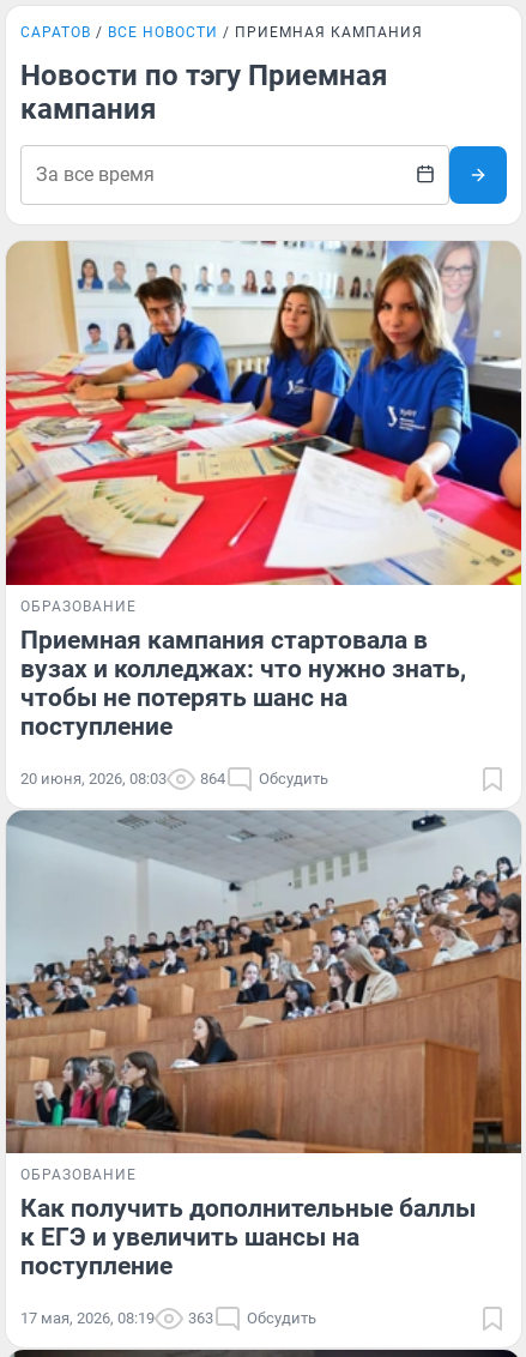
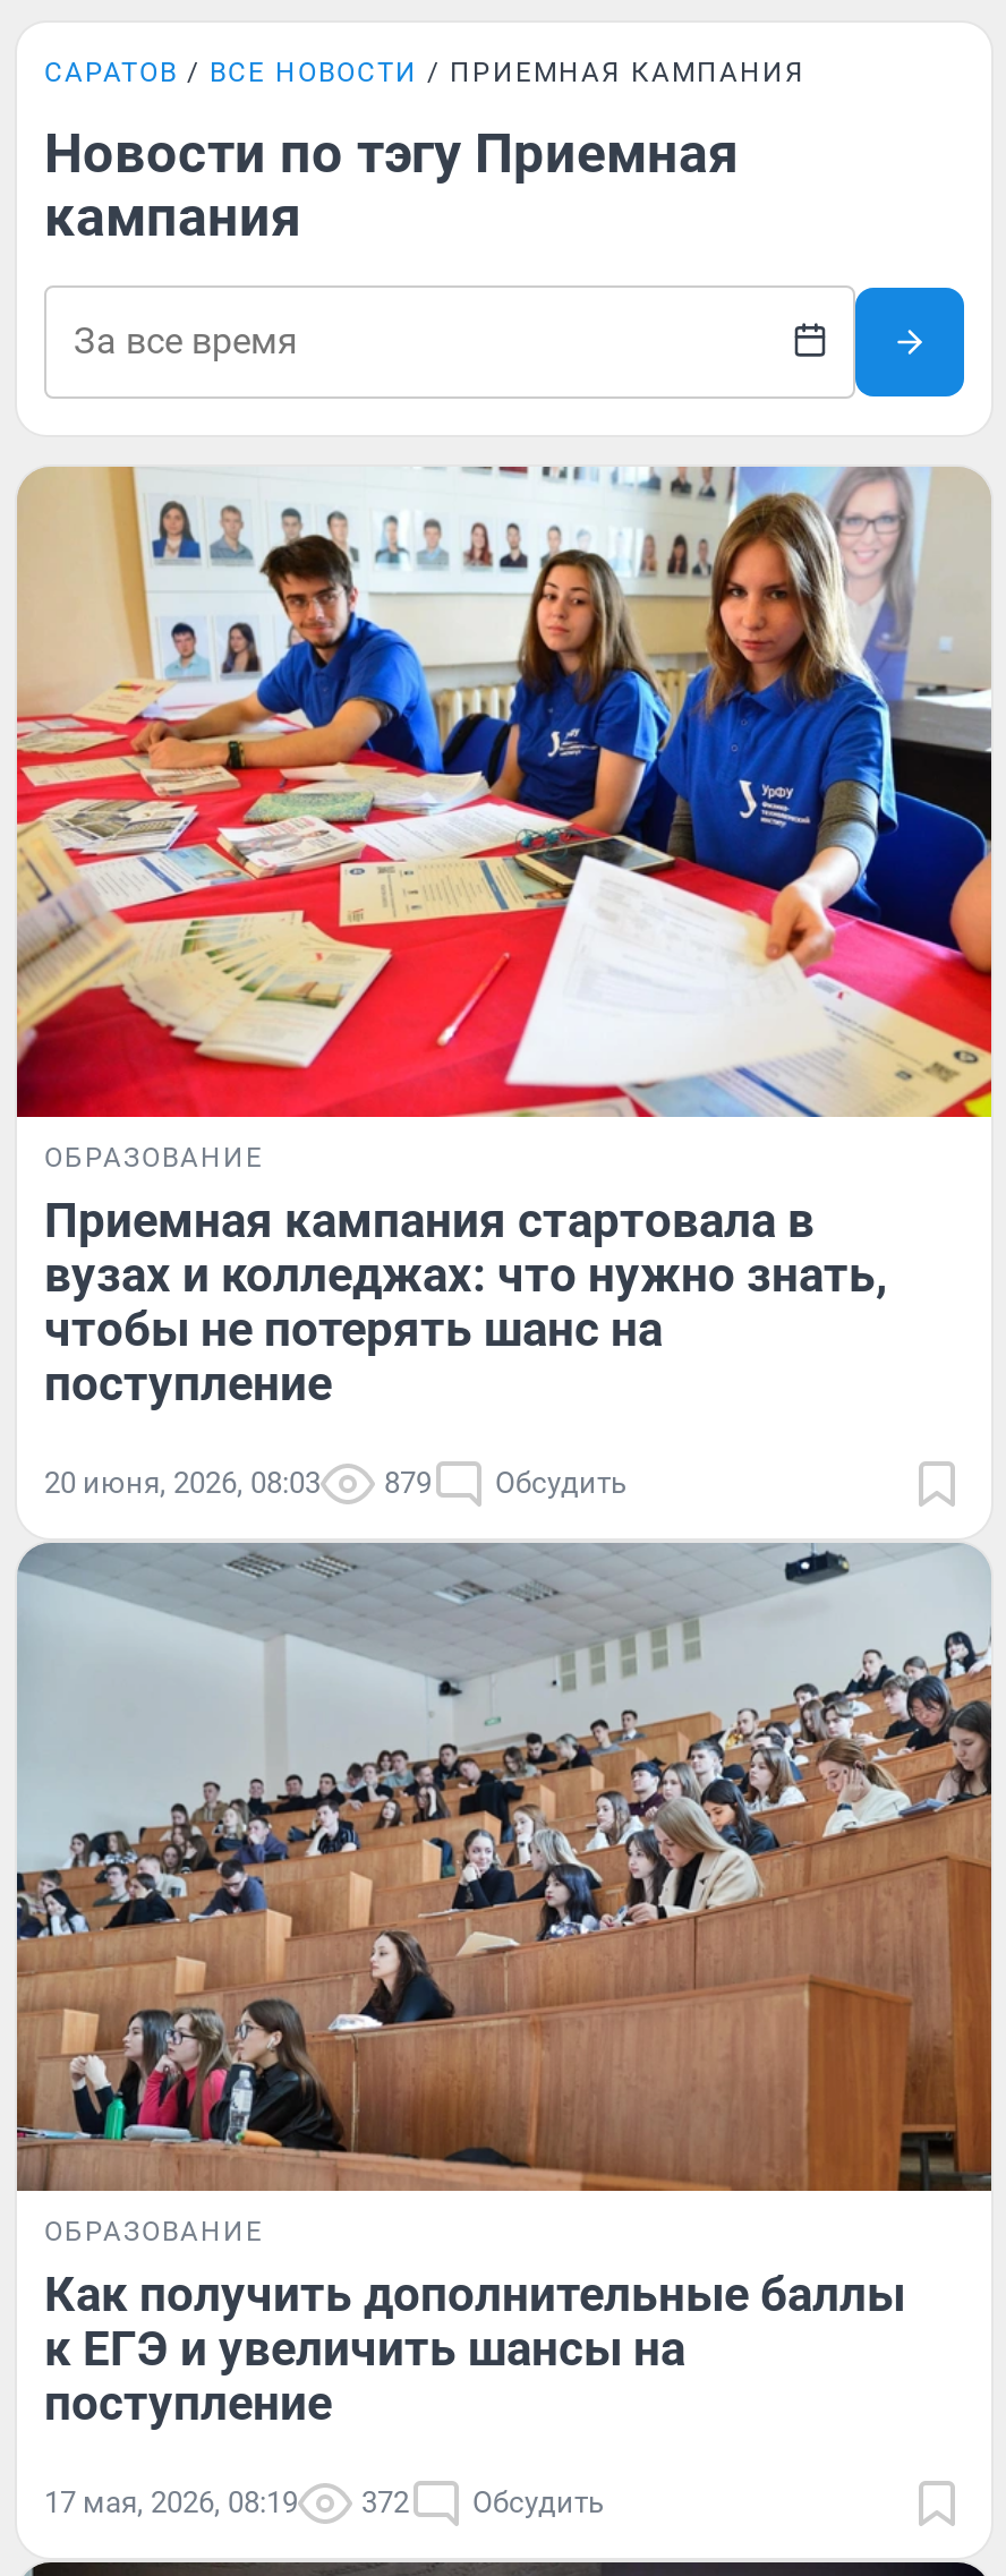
- 20 июня, 2026, 08:03 864 Обсудить
+ 20 июня, 2026, 08:03 879 Обсудить

- 17 мая, 2026, 08:19 363 Обсудить
+ 17 мая, 2026, 08:19 372 Обсудить
